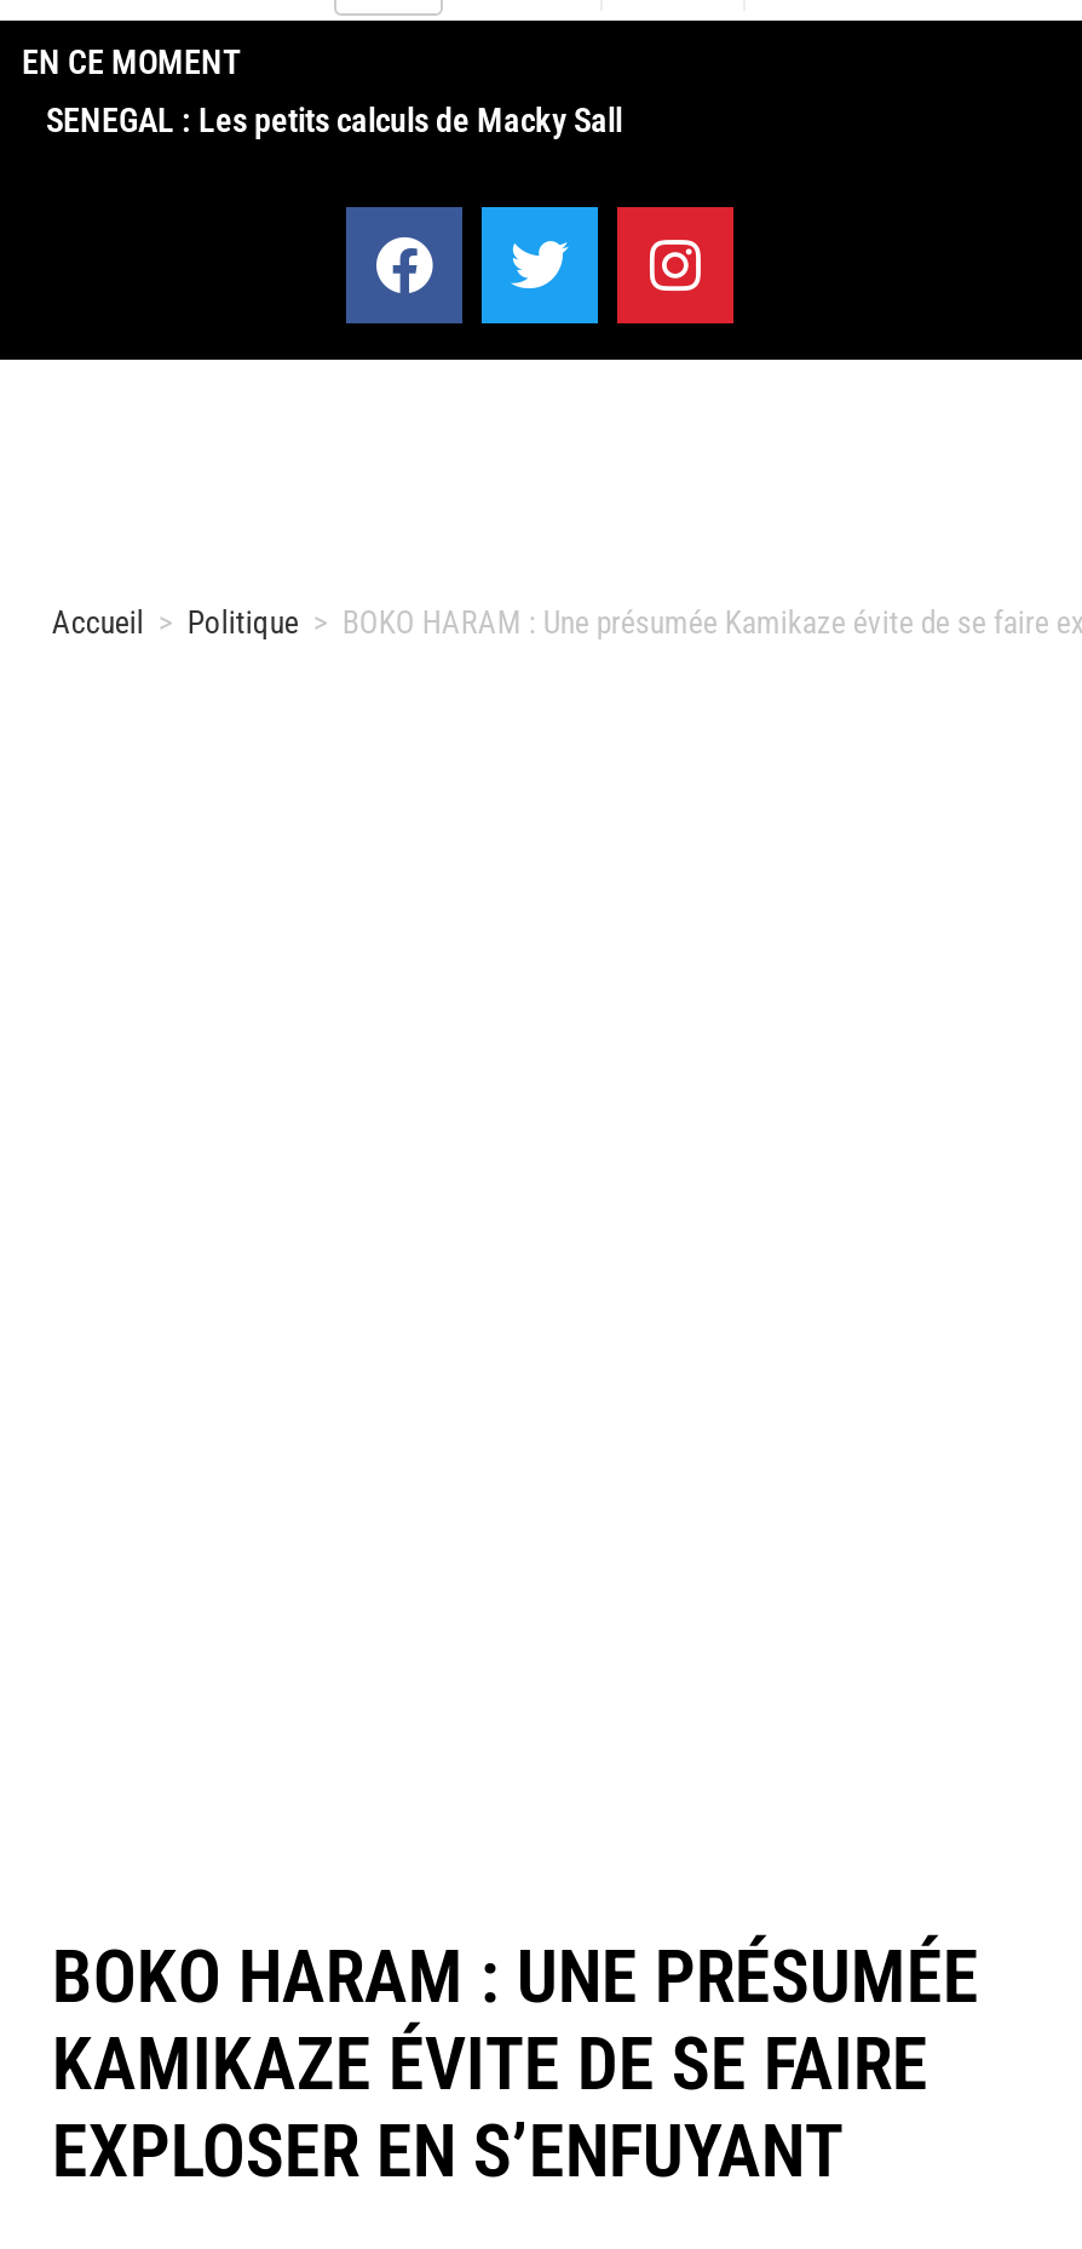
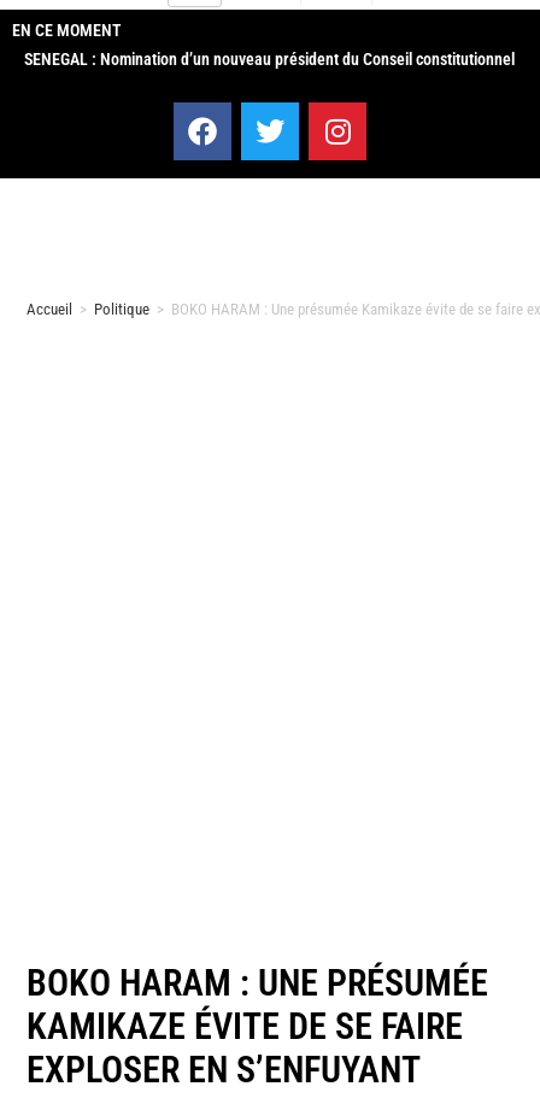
- SENEGAL : Les petits calculs de Macky Sall
+ SENEGAL : Nomination d’un nouveau président du Conseil constitutionnel
